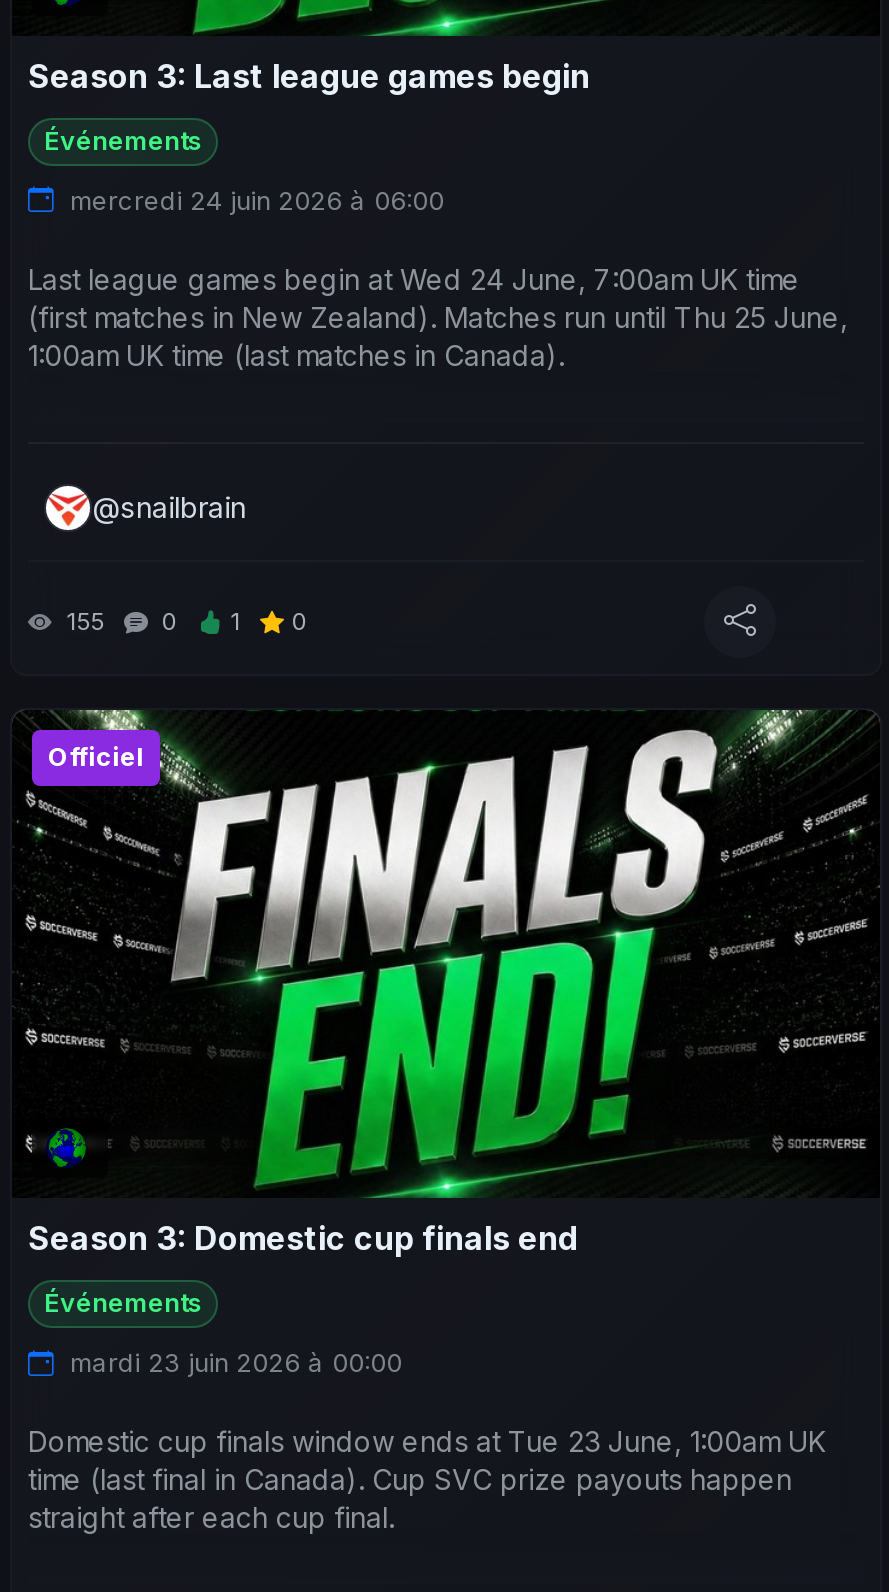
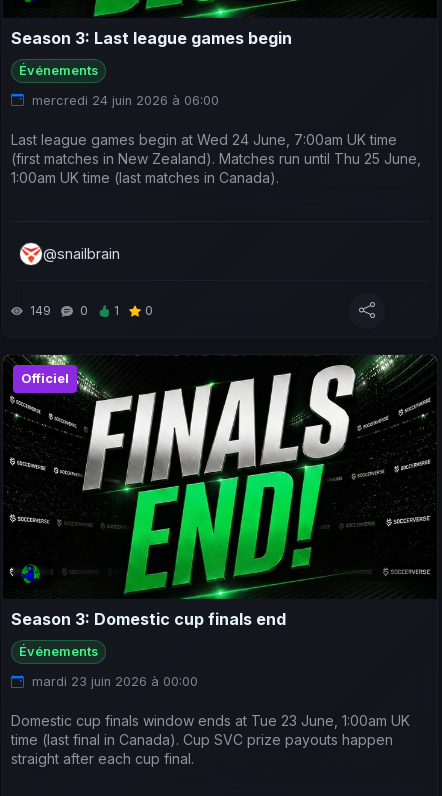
- 155 0 1 0
+ 149 0 1 0
